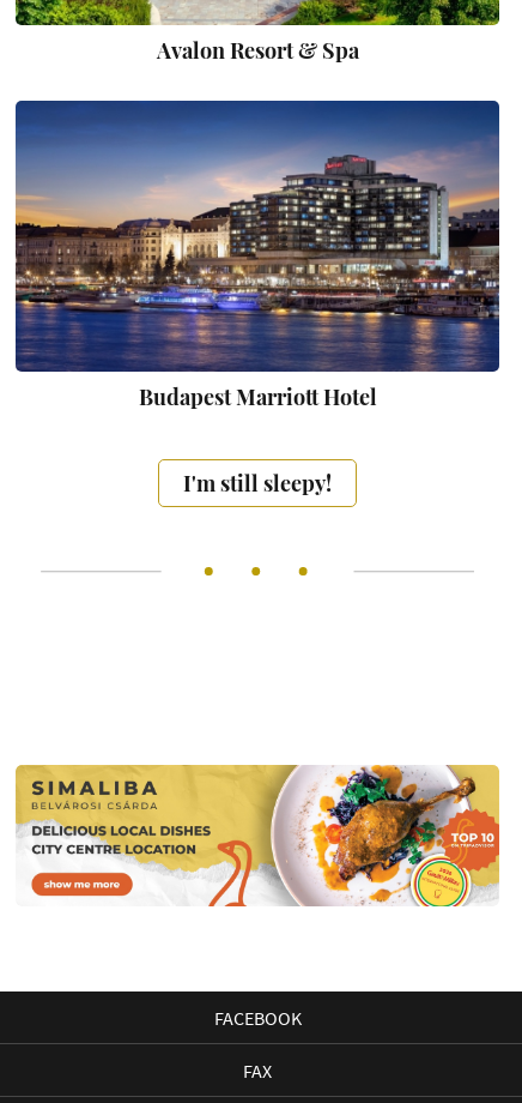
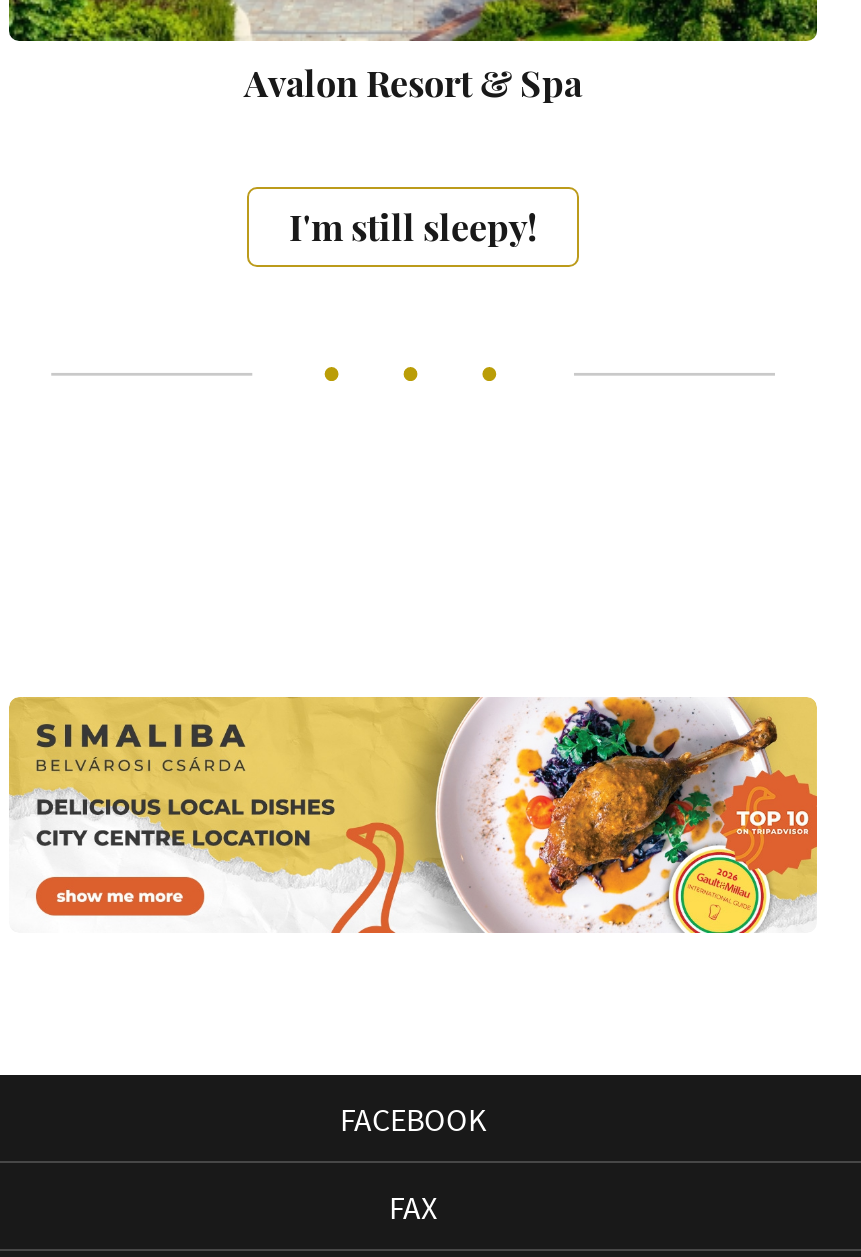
- [image]
- Budapest Marriott Hotel
